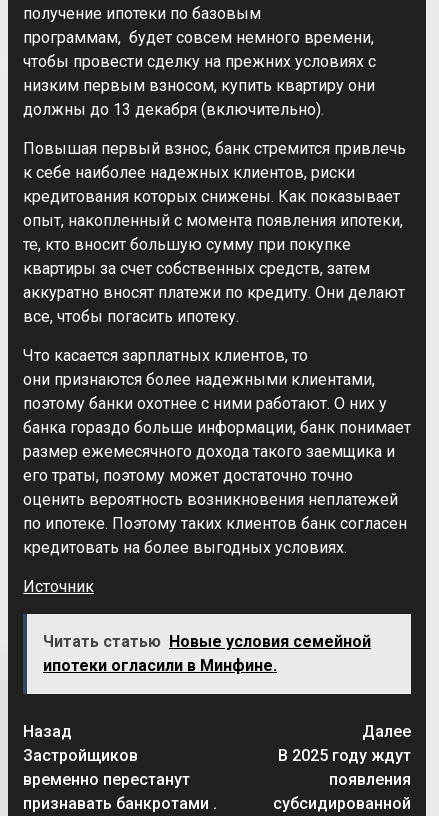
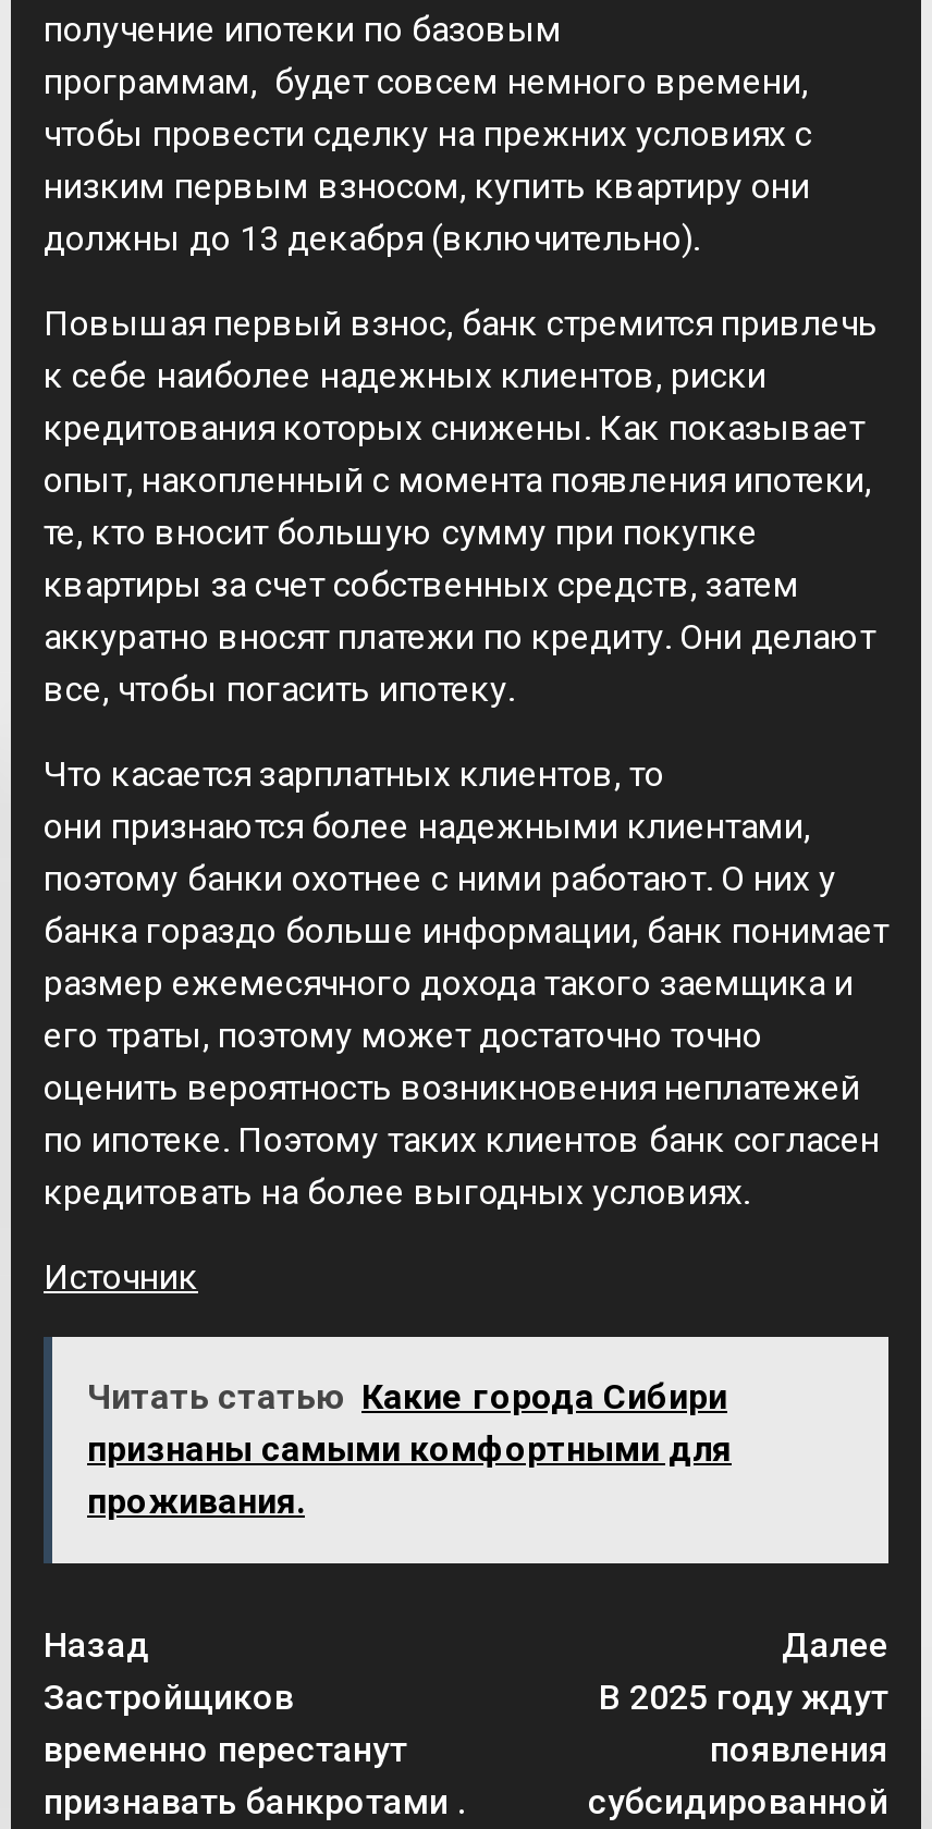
- Читать статью Новые условия семейной
- ипотеки огласили в Минфине.
+ Читать статью Какие города Сибири
+ признаны самыми комфортными для
+ проживания.
